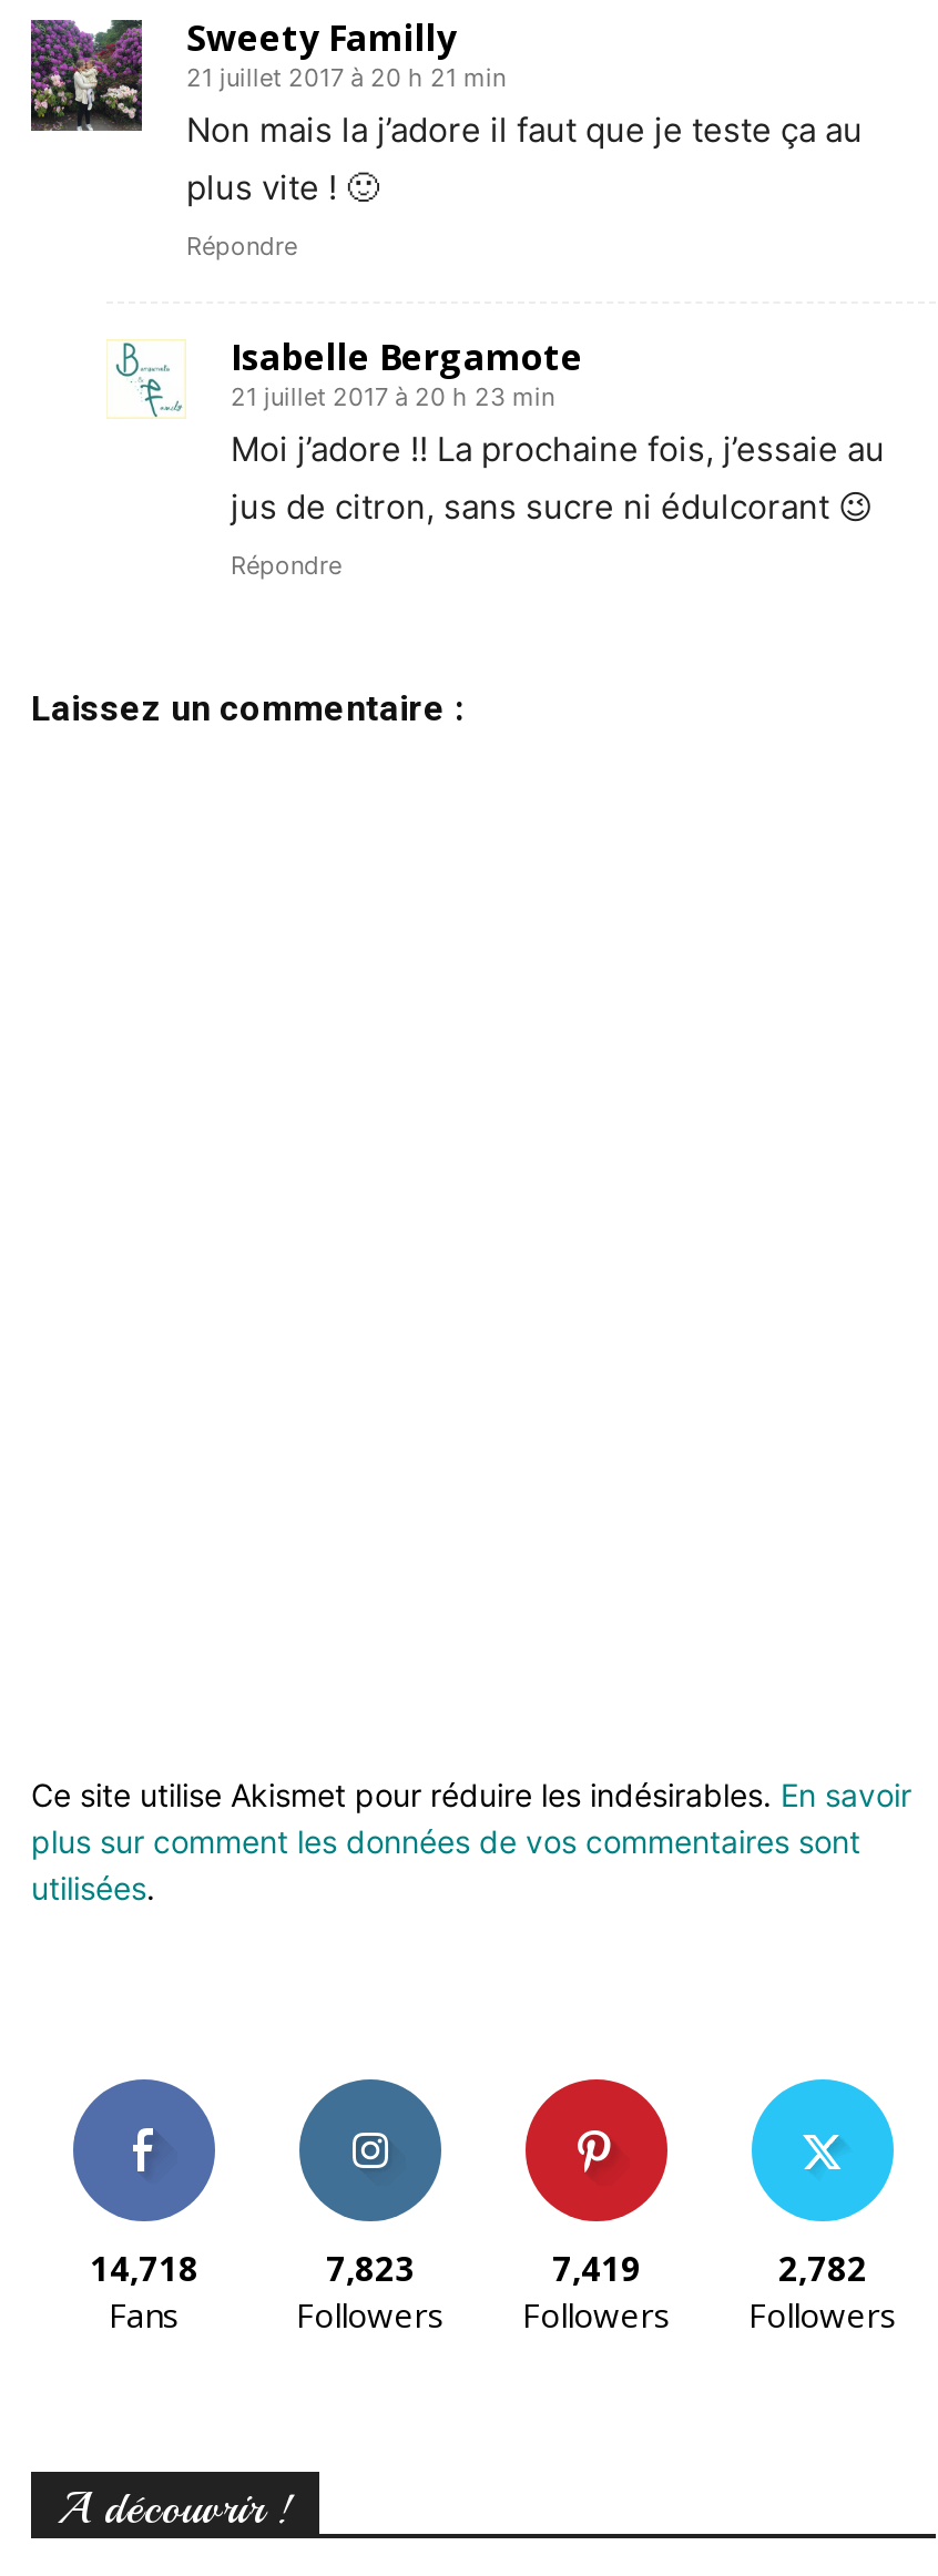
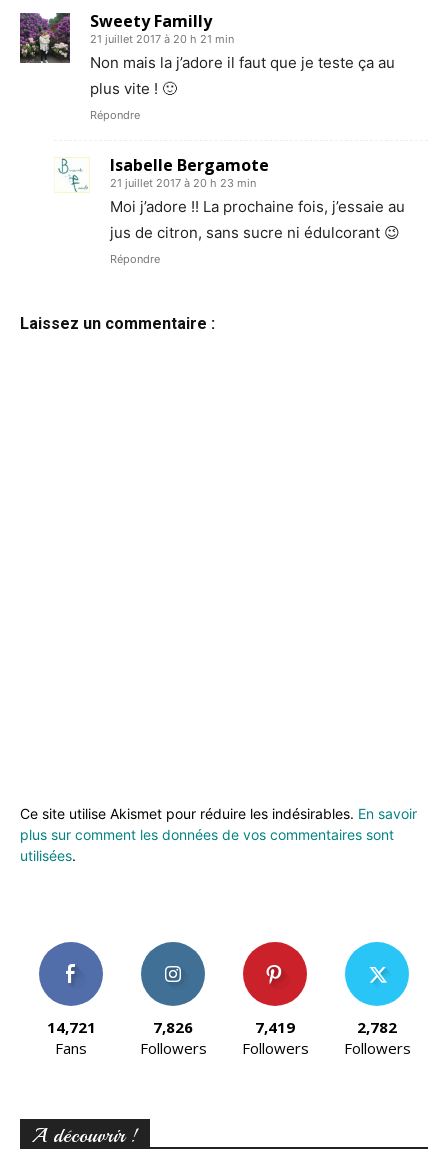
- 14,718
+ 14,721

- 7,823
+ 7,826
